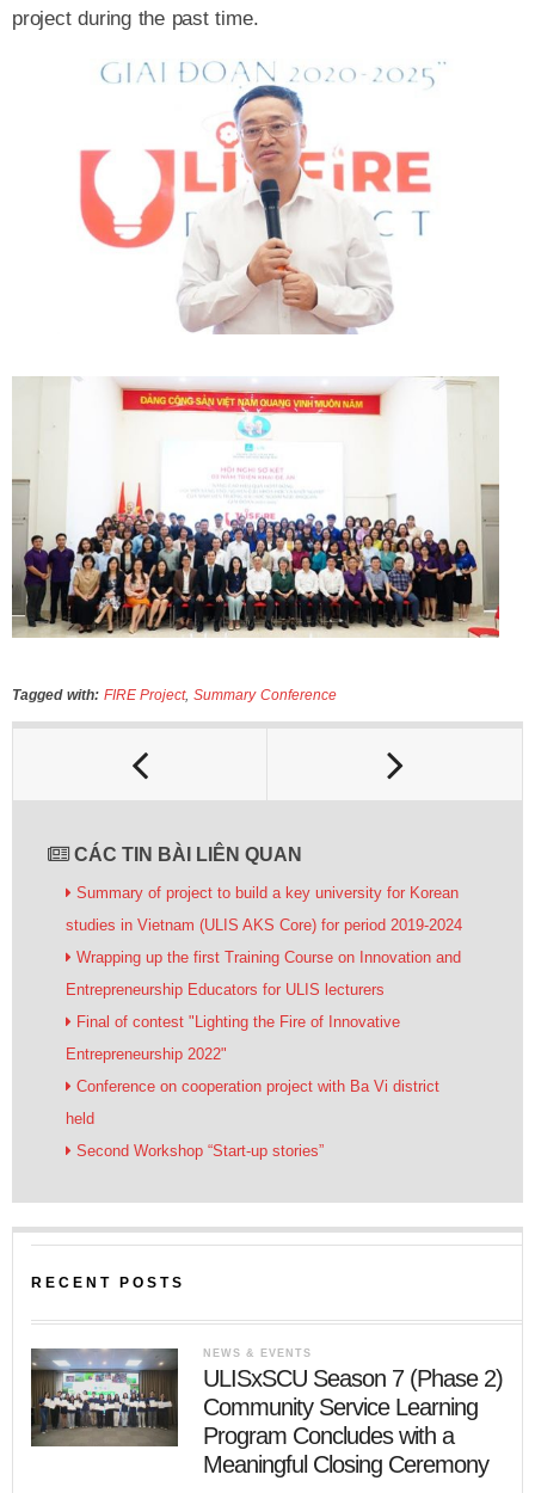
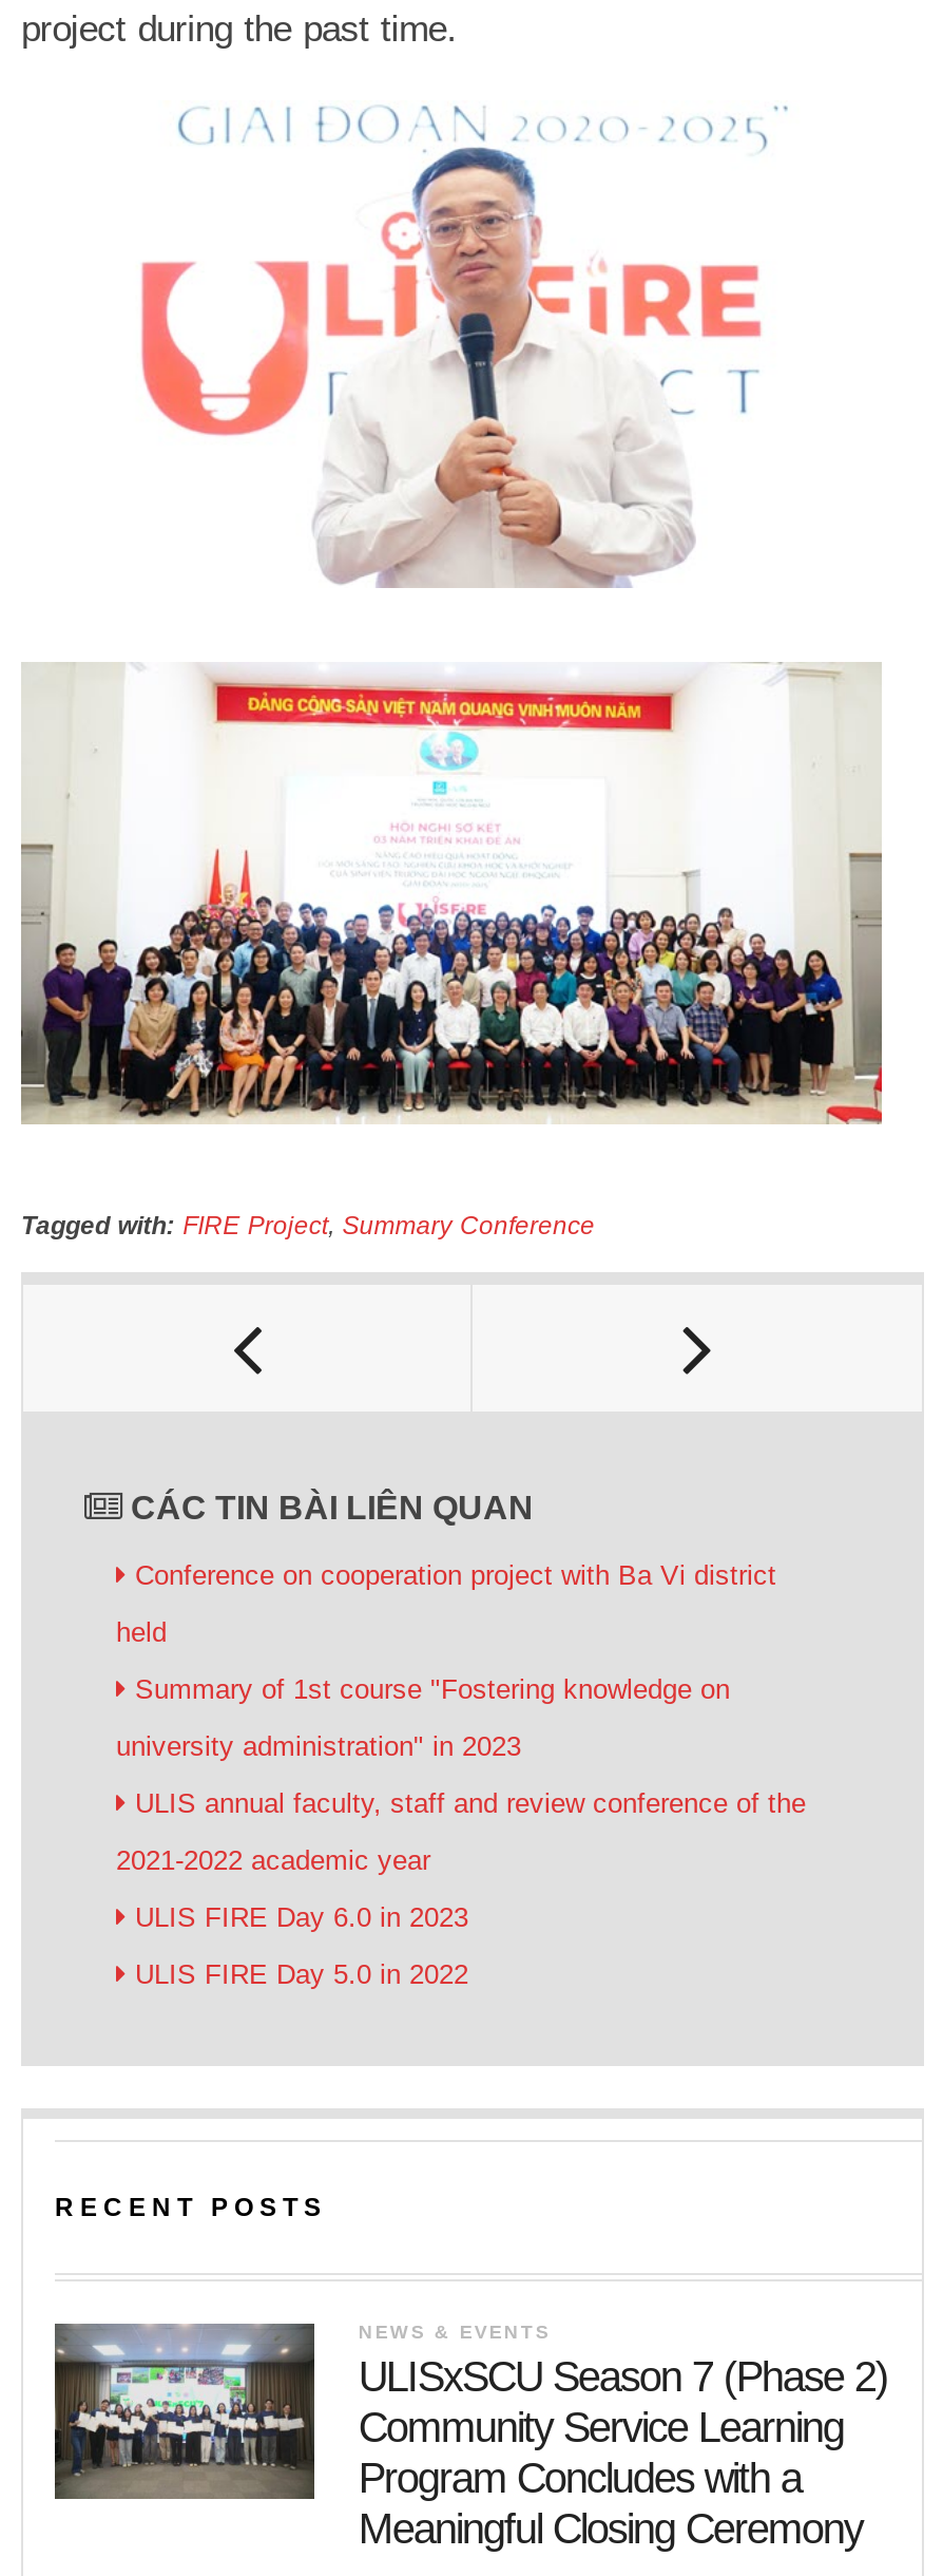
- Summary of project to build a key university for Korean
- studies in Vietnam (ULIS AKS Core) for period 2019-2024
- Wrapping up the first Training Course on Innovation and
- Entrepreneurship Educators for ULIS lecturers
- Final of contest "Lighting the Fire of Innovative
- Entrepreneurship 2022"

moved up: Conference on cooperation project with Ba Vi district | held

- Second Workshop “Start-up stories”
+ Summary of 1st course "Fostering knowledge on
+ university administration" in 2023
+ ULIS annual faculty, staff and review conference of the
+ 2021-2022 academic year
+ ULIS FIRE Day 6.0 in 2023
+ ULIS FIRE Day 5.0 in 2022
